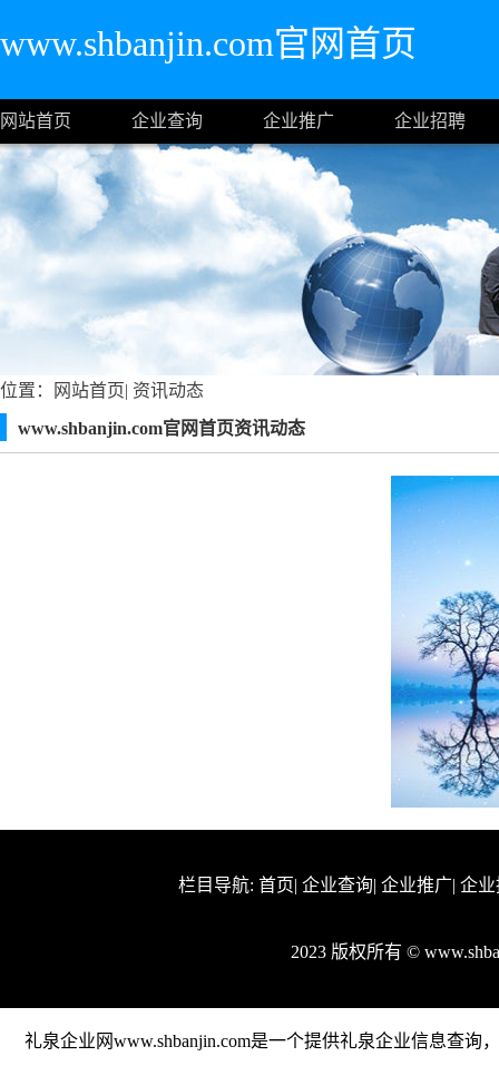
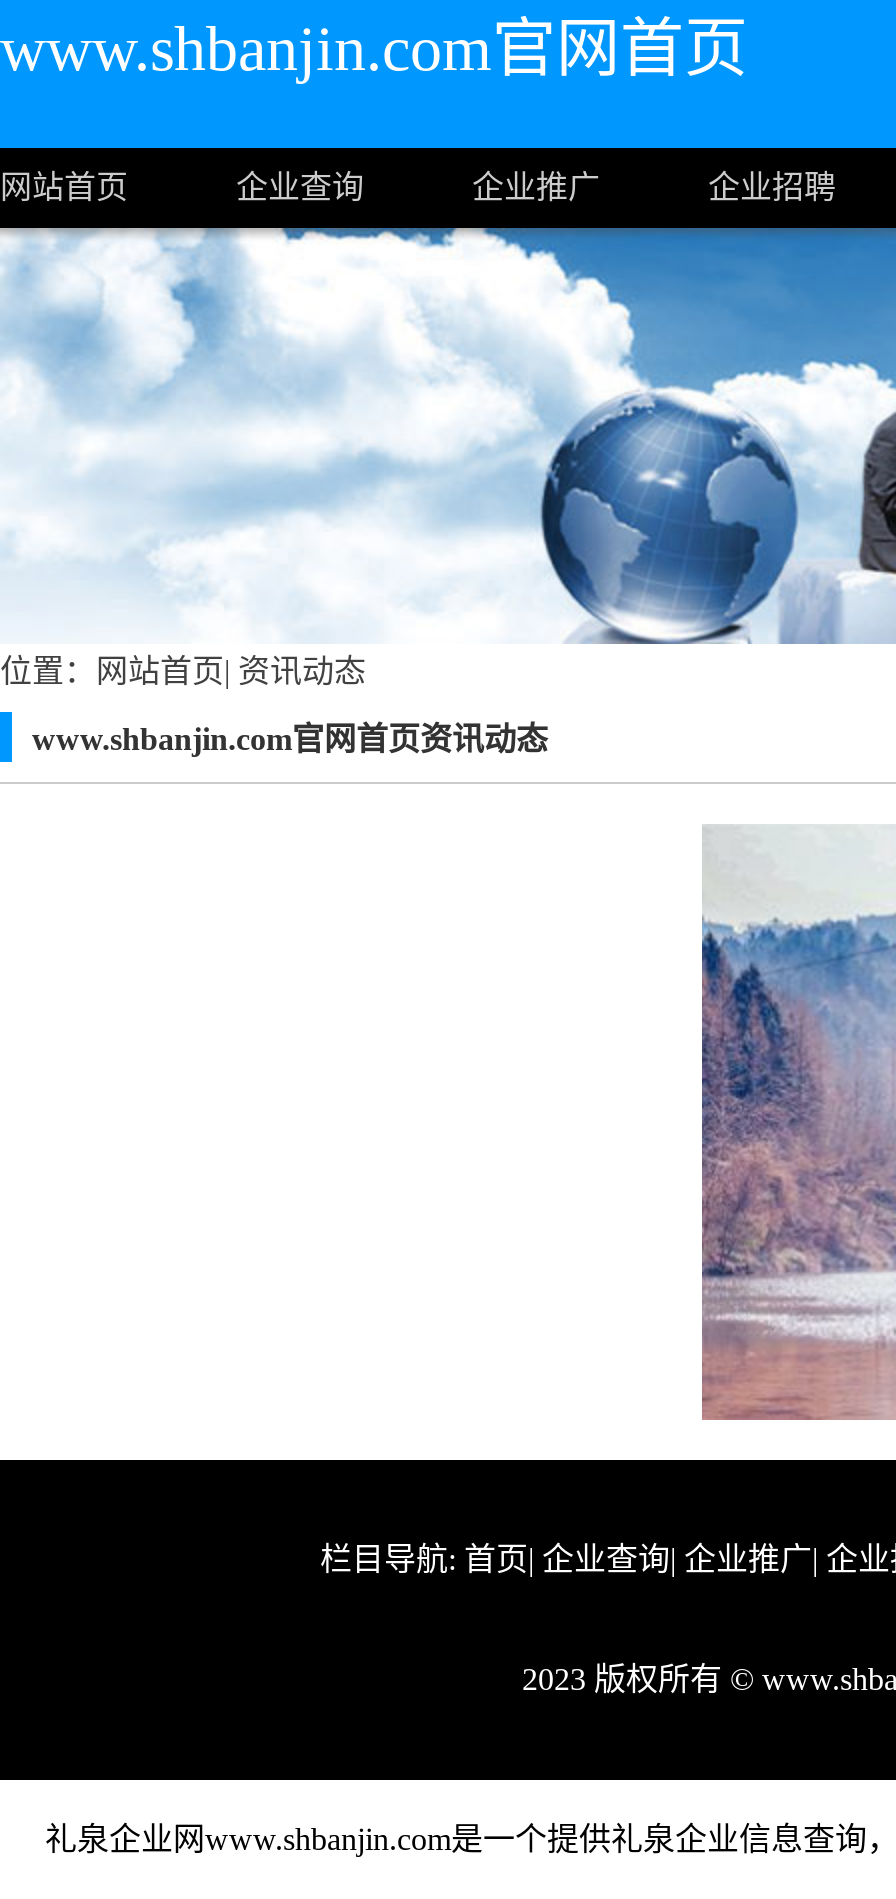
- [image]
+ [image]
